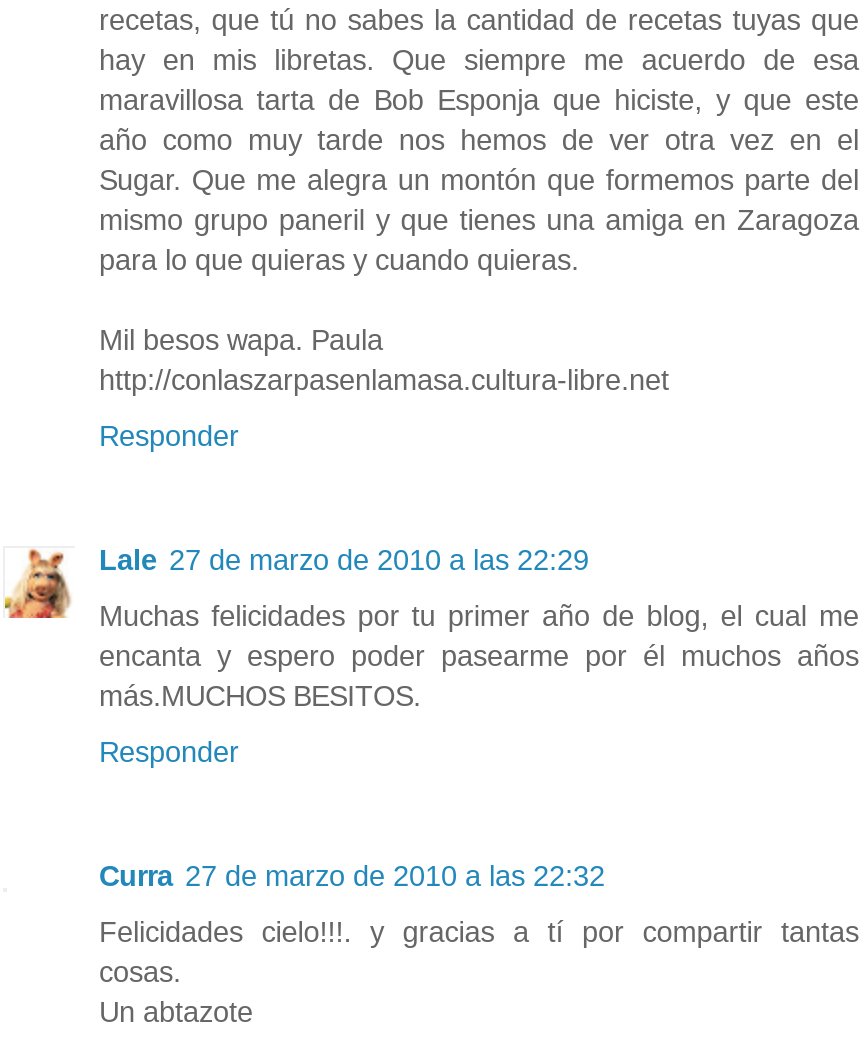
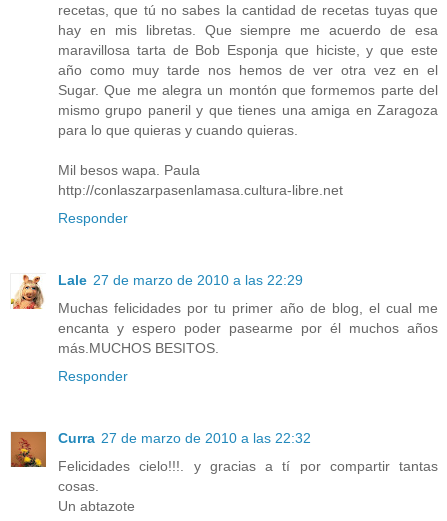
+ [image]
